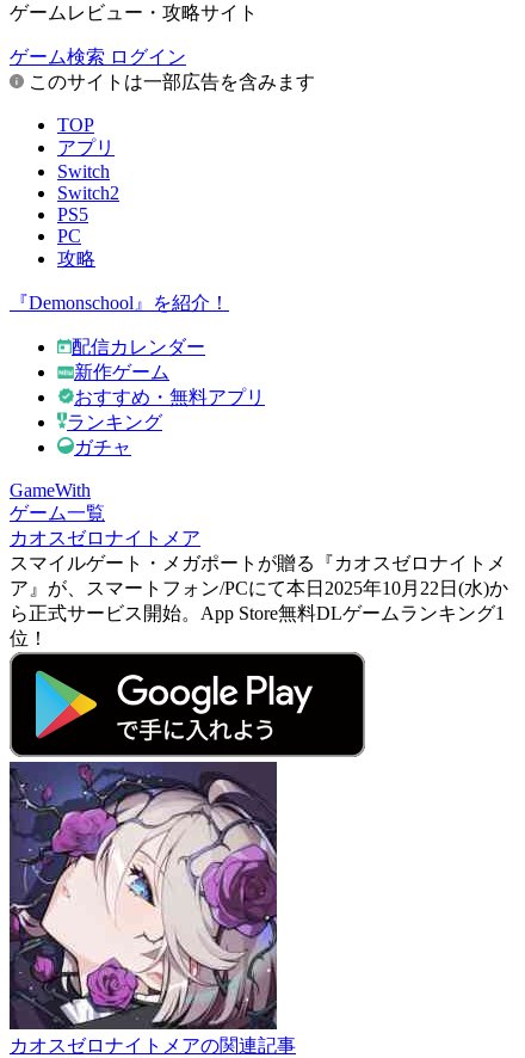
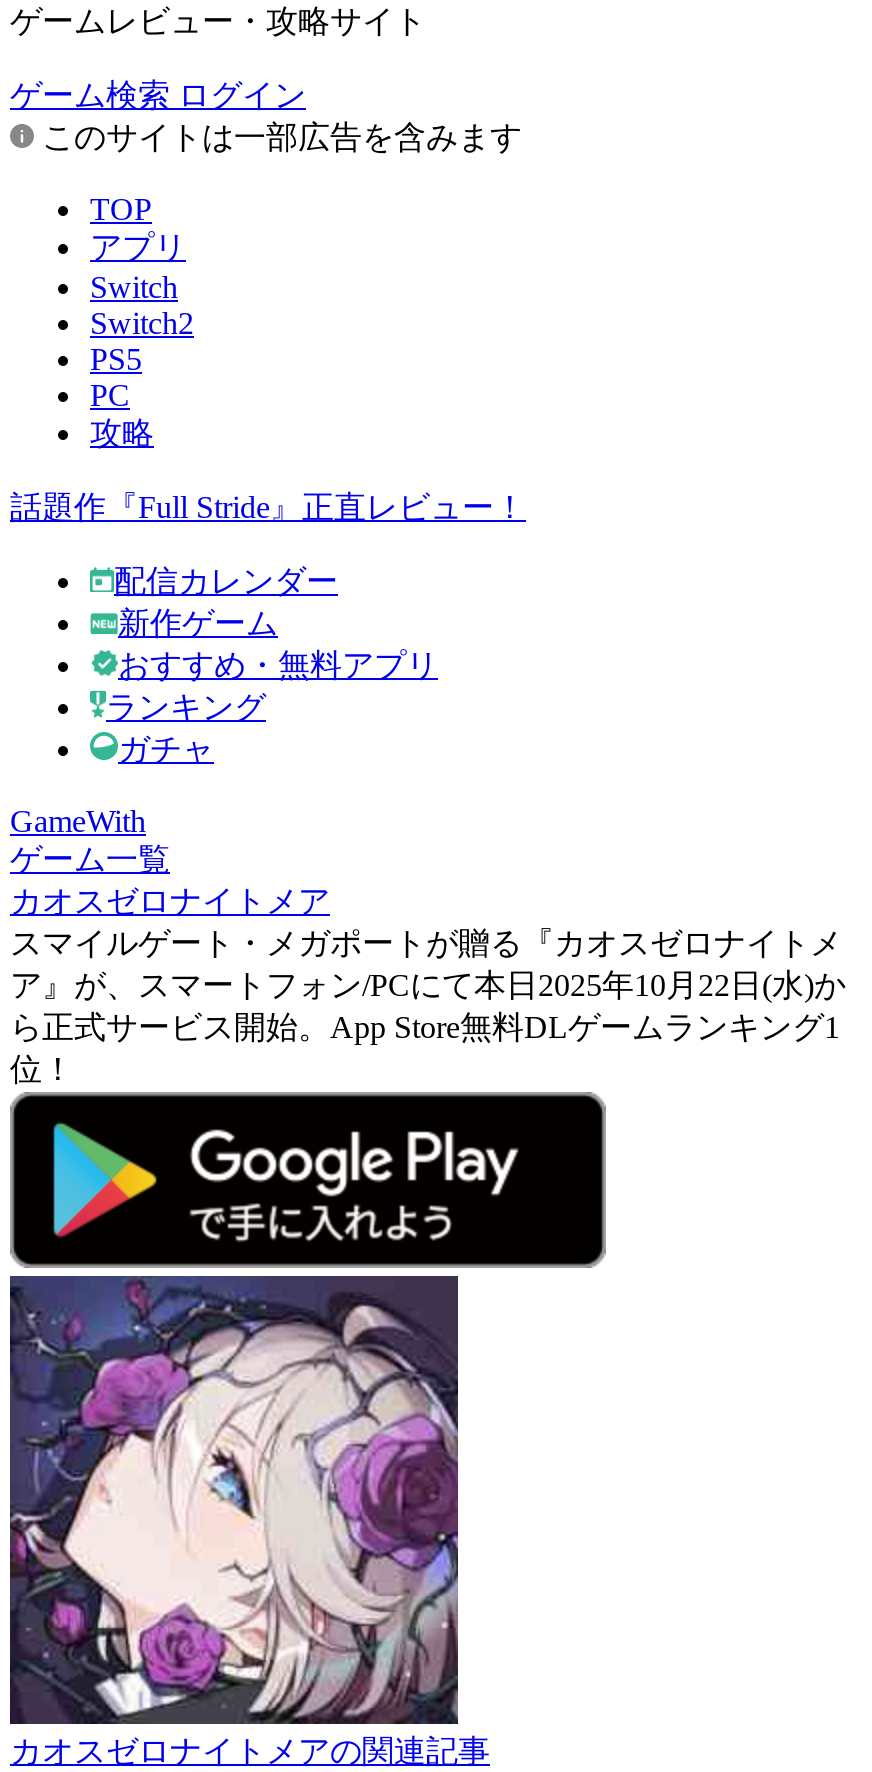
- 『Demonschool』を紹介！
+ 話題作『Full Stride』正直レビュー！
